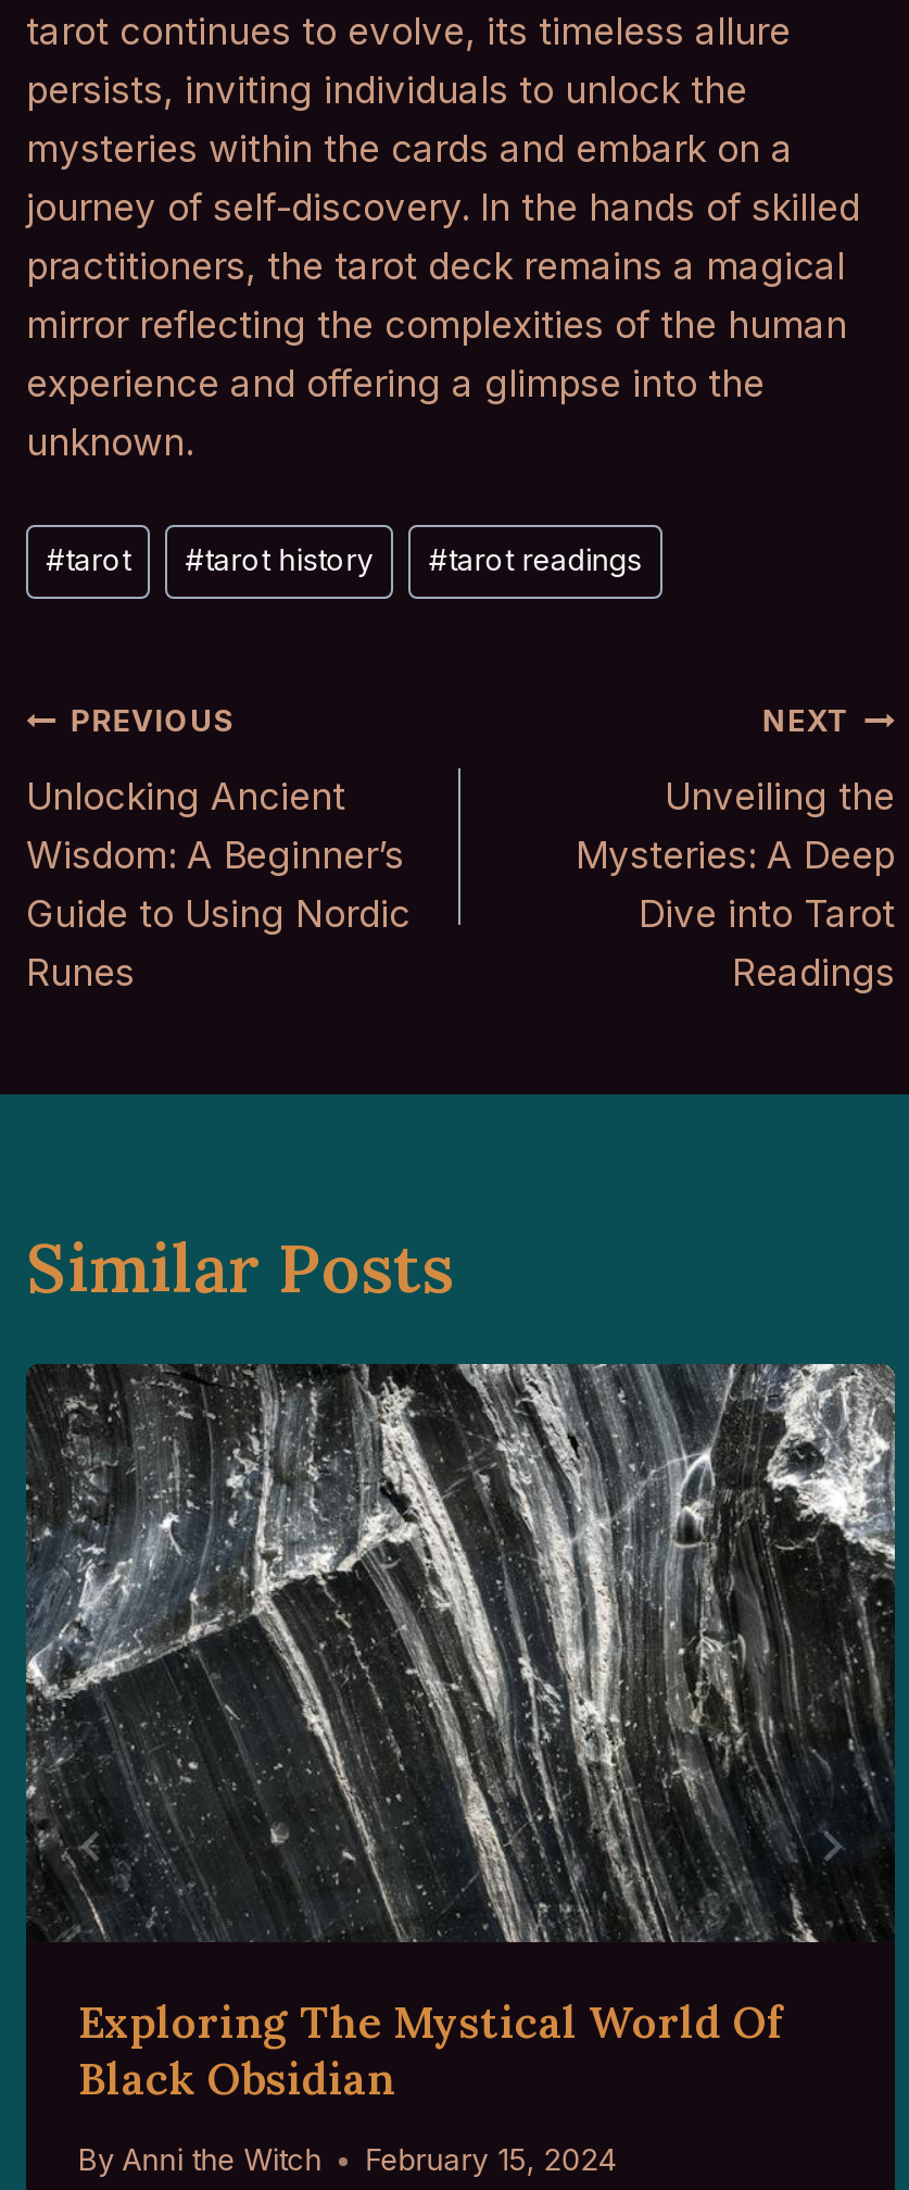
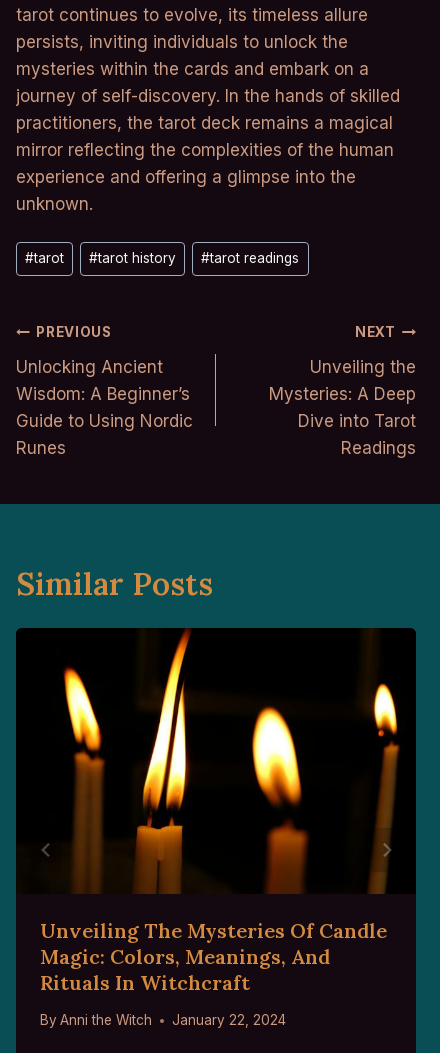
- [image]
- Exploring The Mystical World Of
- Black Obsidian
+ [image]
+ Unveiling The Mysteries Of Candle
+ Magic: Colors, Meanings, And
+ Rituals In Witchcraft

- By Anni the Witch February 15, 2024
+ By Anni the Witch January 22, 2024
